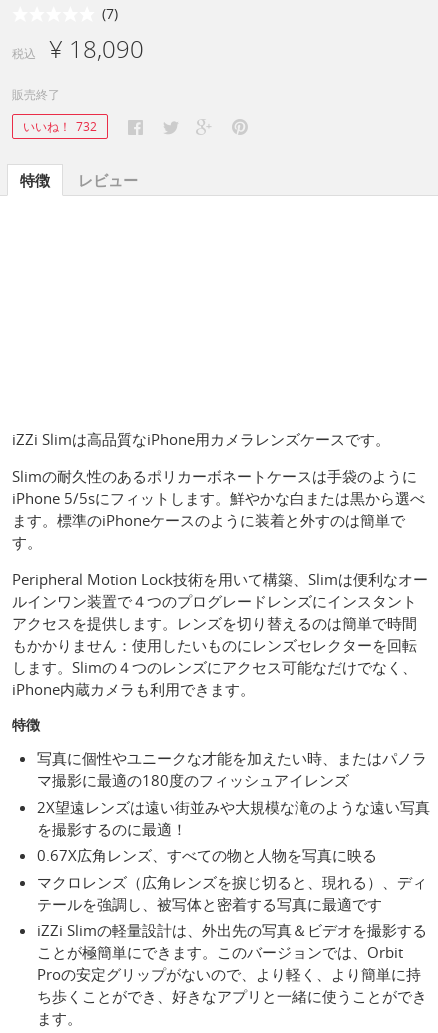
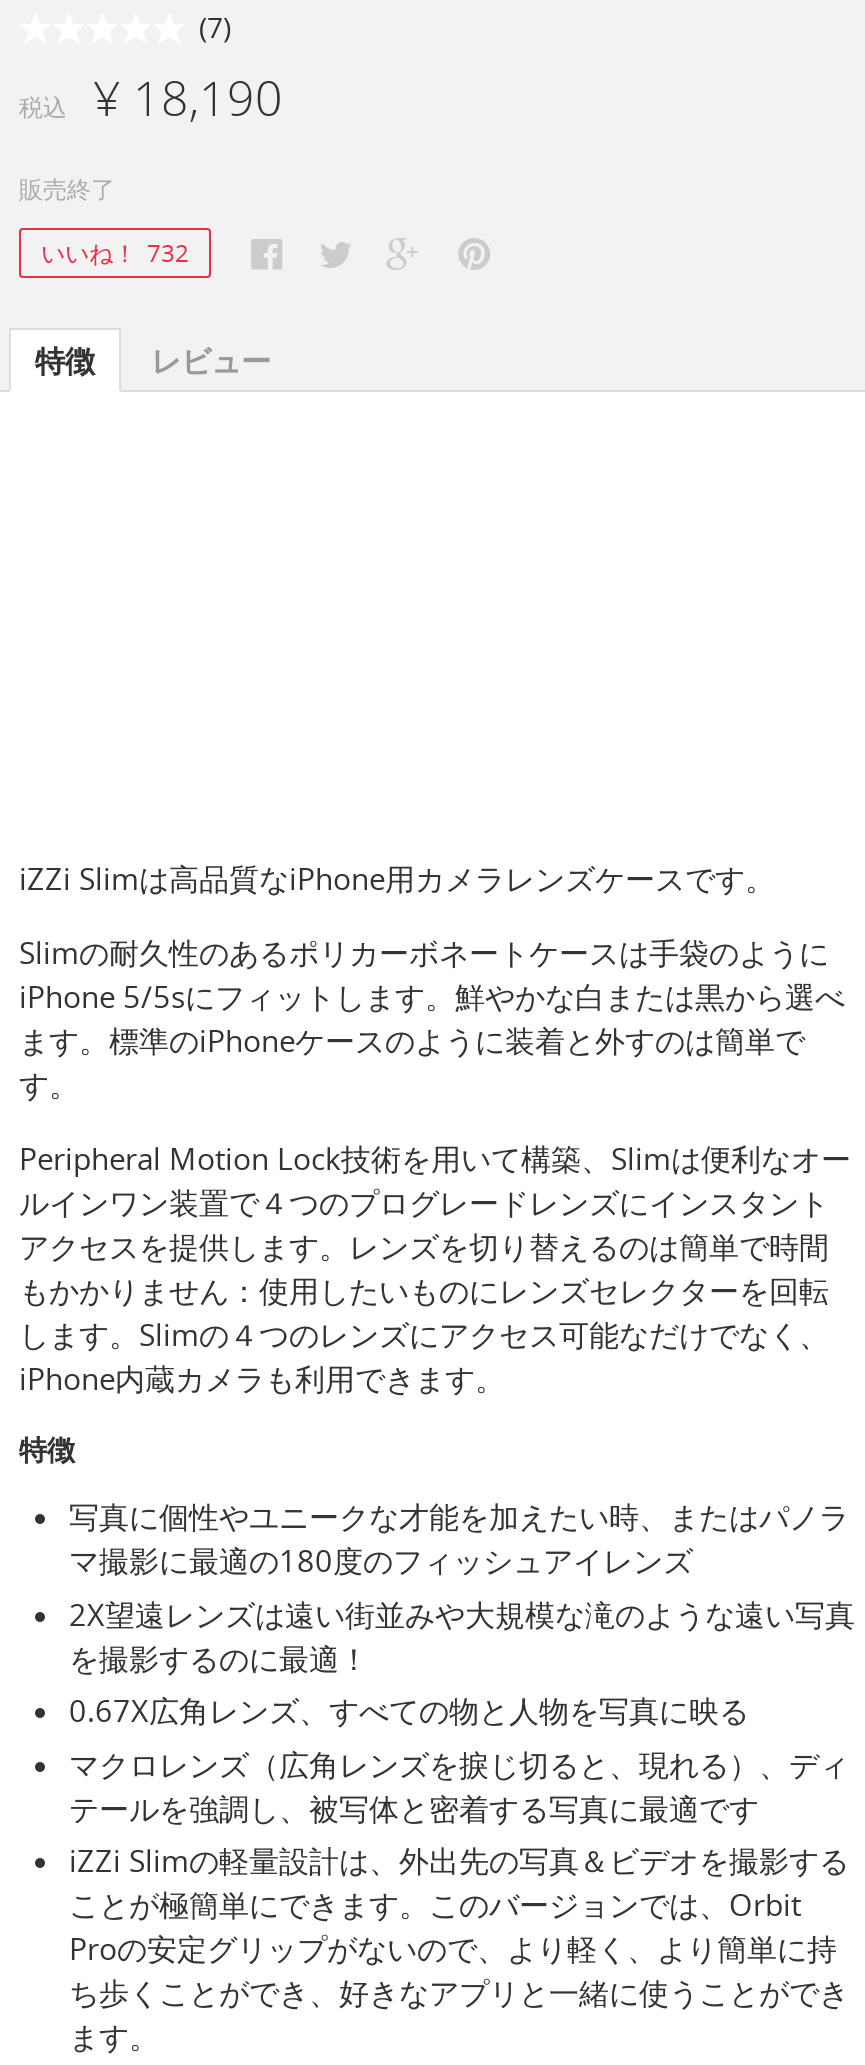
- 税込 ¥ 18,090
+ 税込 ¥ 18,190
